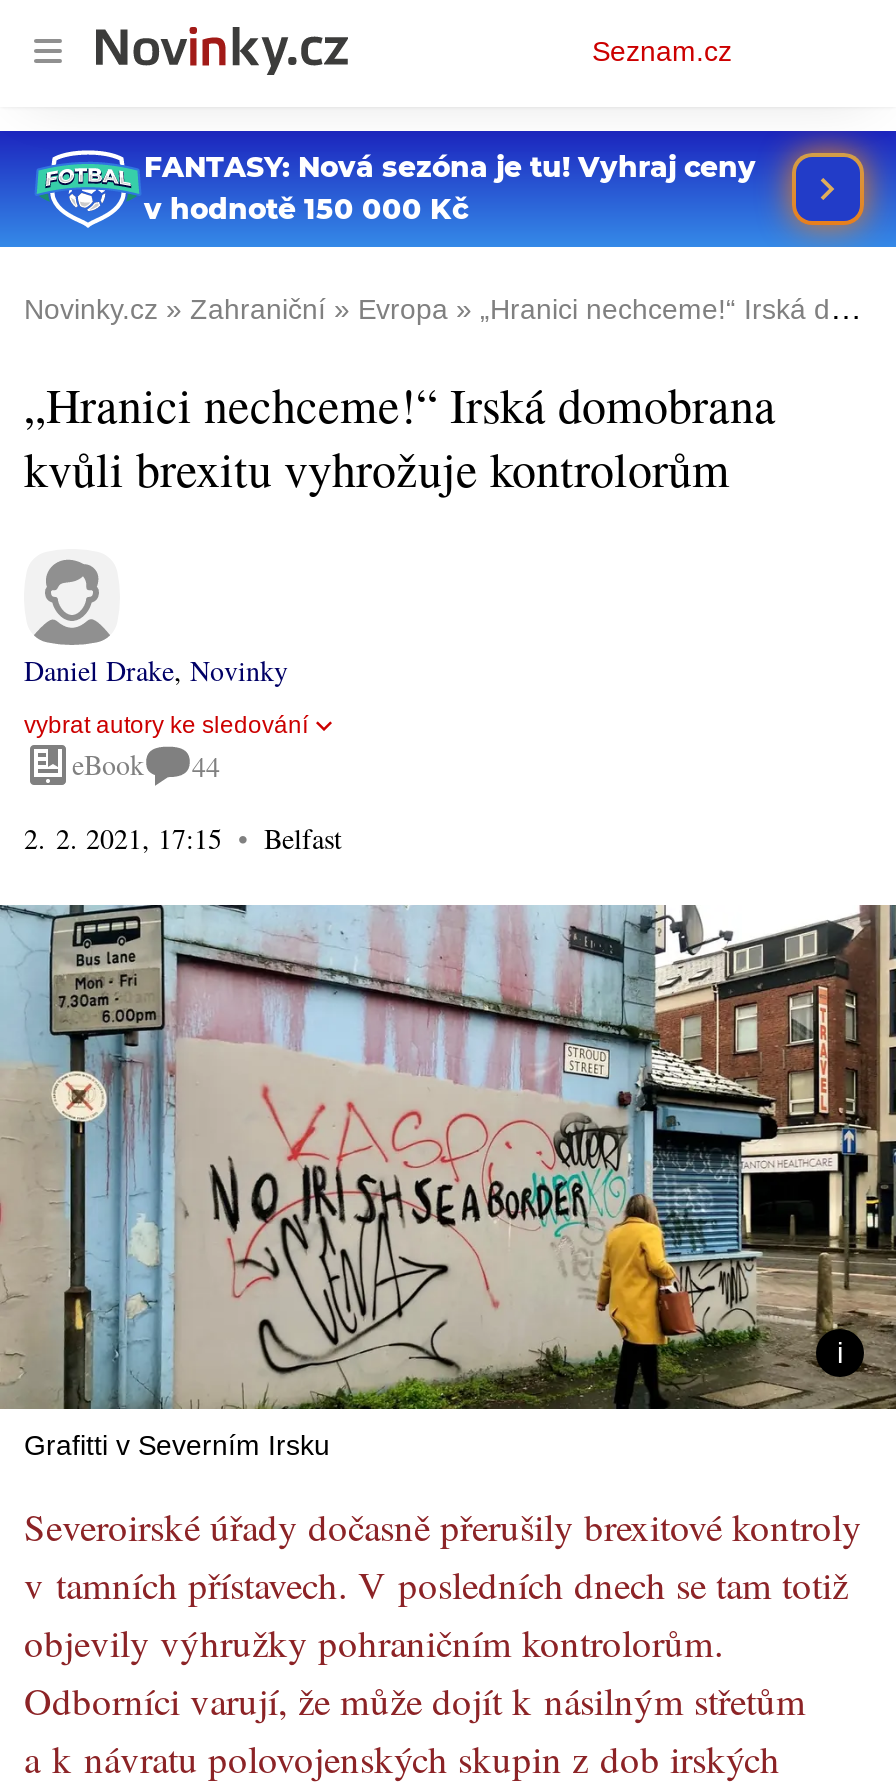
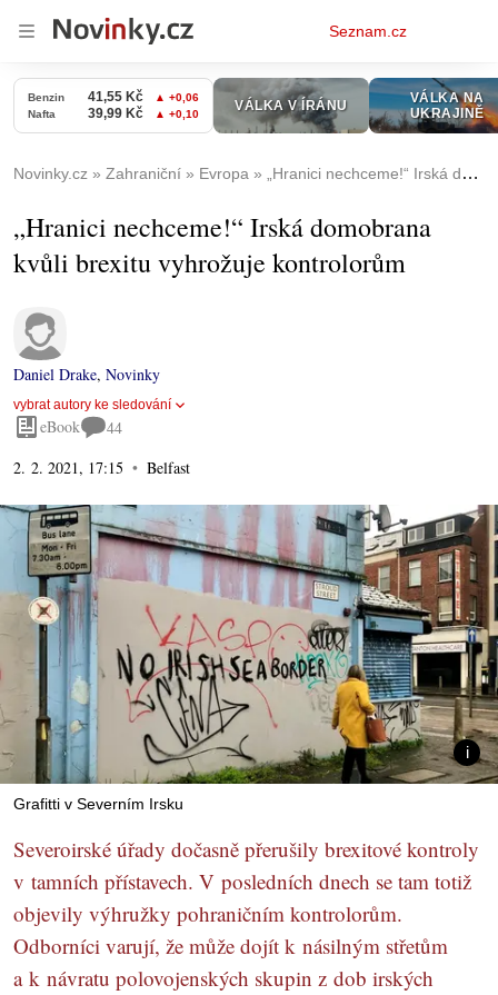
- [image]
+ [image]
